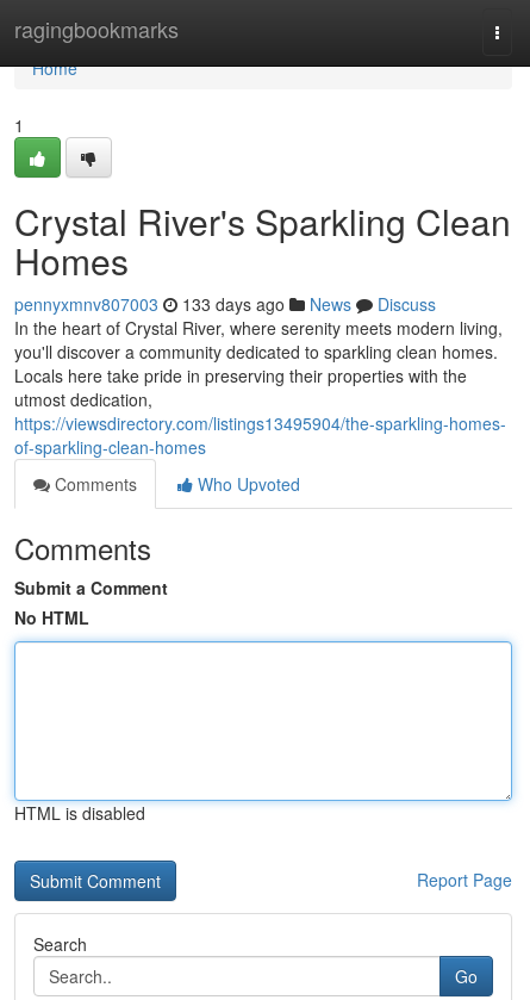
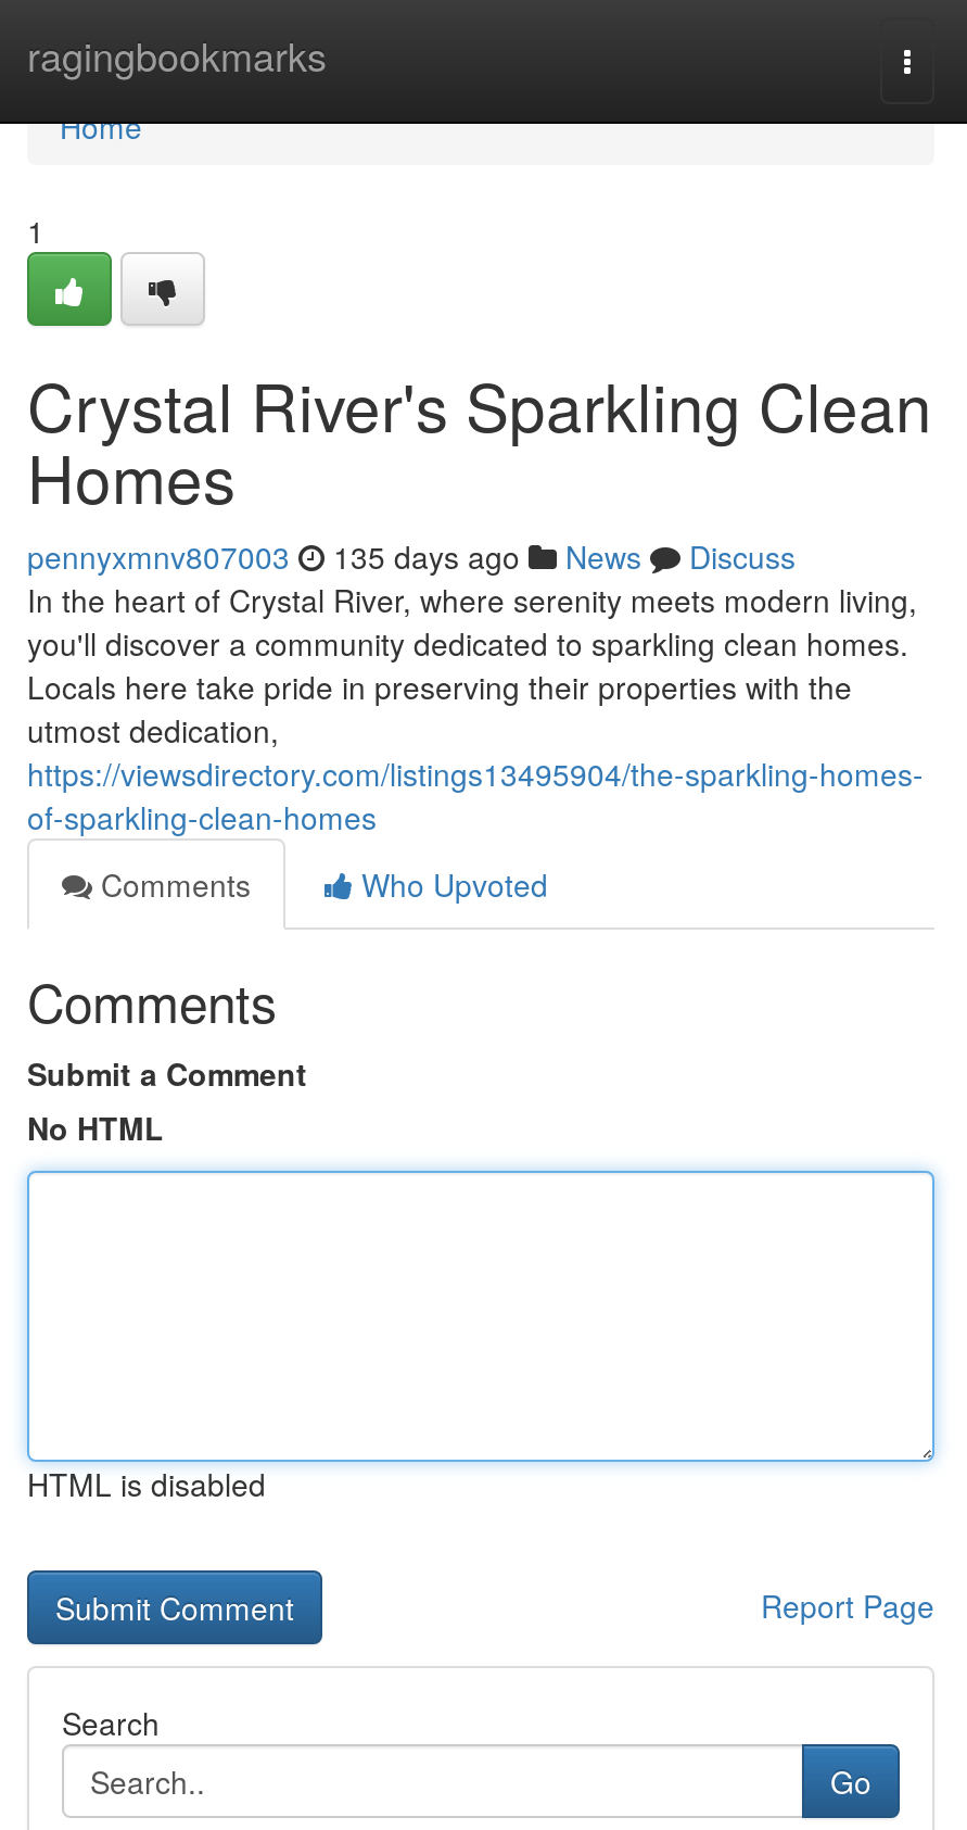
- pennyxmnv807003 133 days ago News Discuss
+ pennyxmnv807003 135 days ago News Discuss
